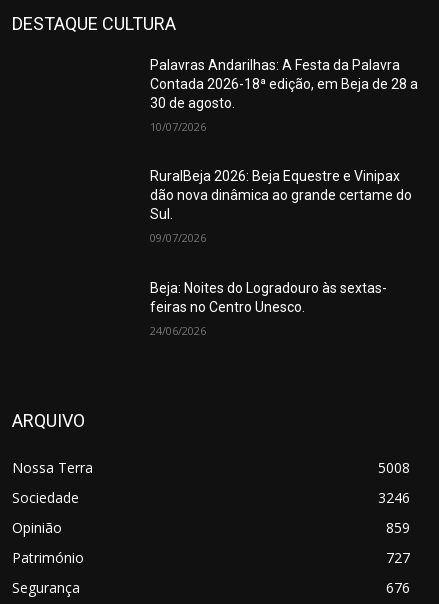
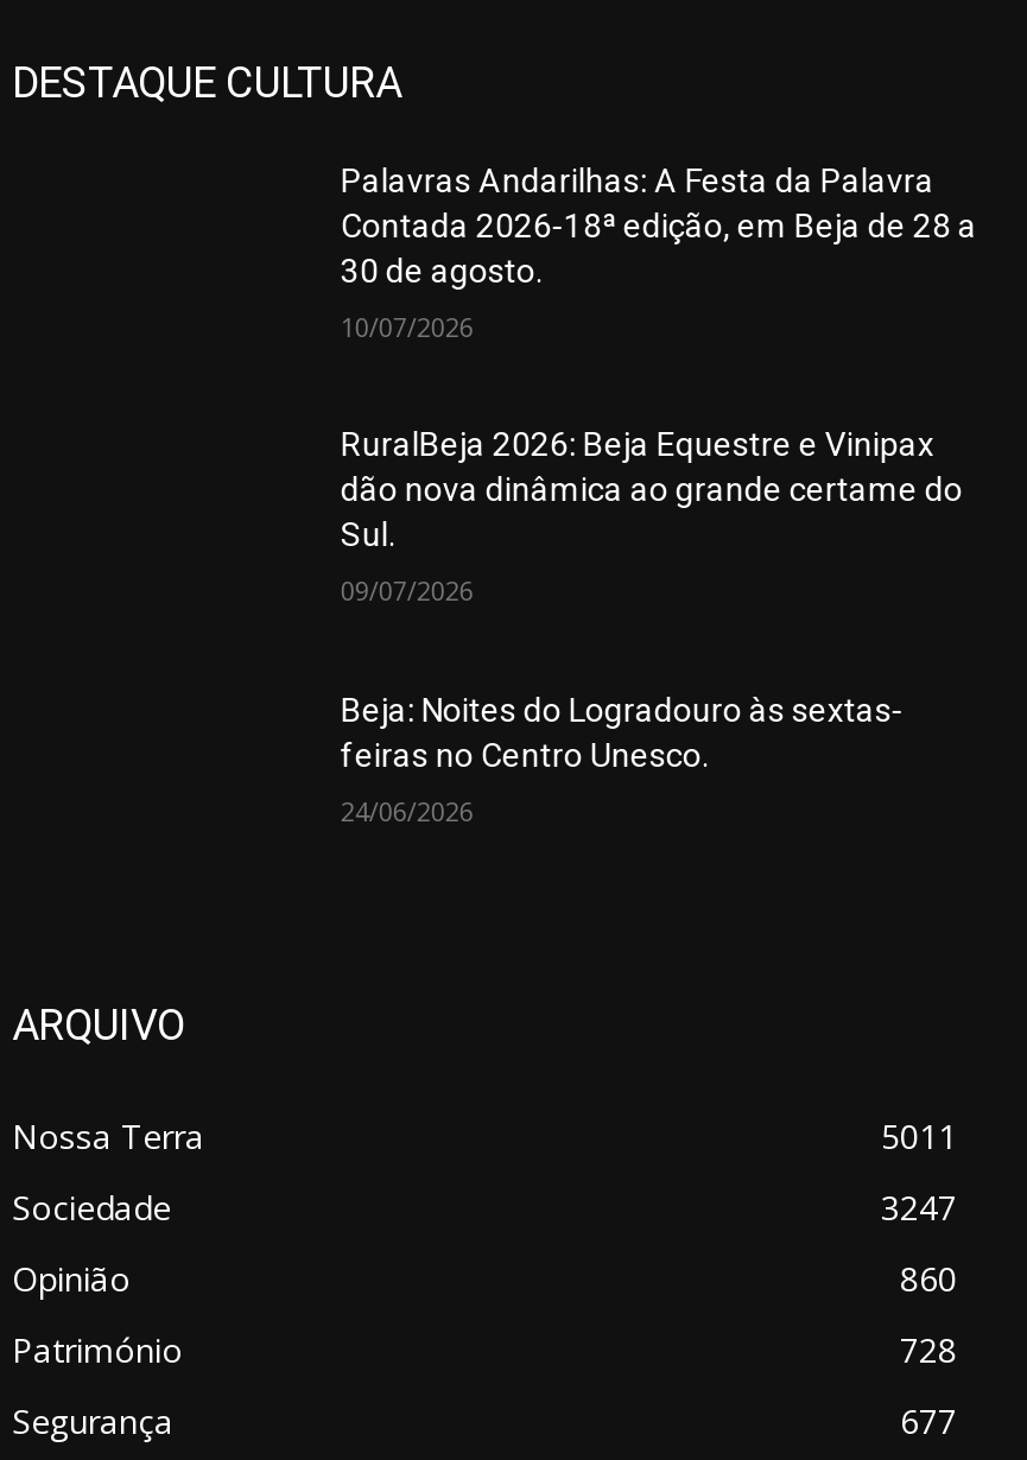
- 5008
+ 5011

- 3246
+ 3247

- 859
+ 860

- 727
+ 728

- 676
+ 677
